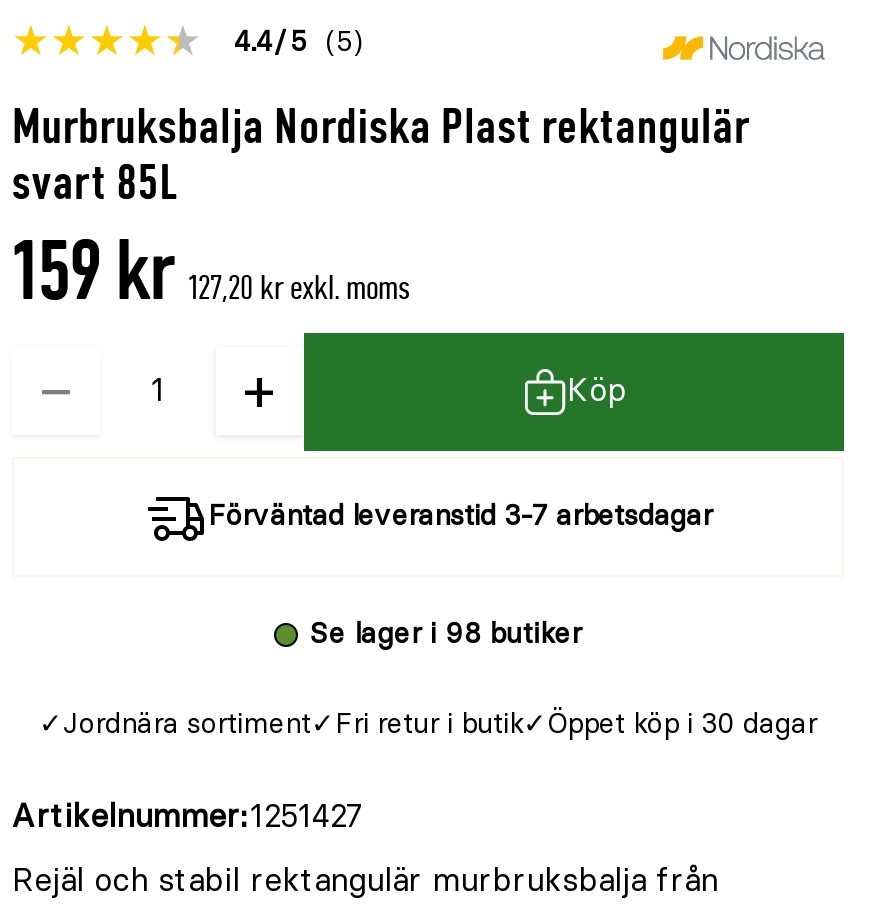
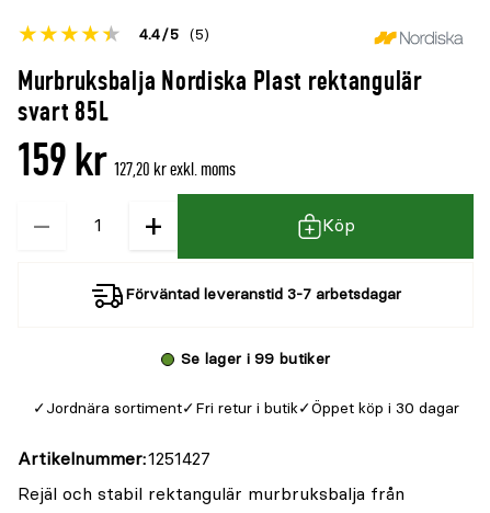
- Se lager i 98 butiker
+ Se lager i 99 butiker
